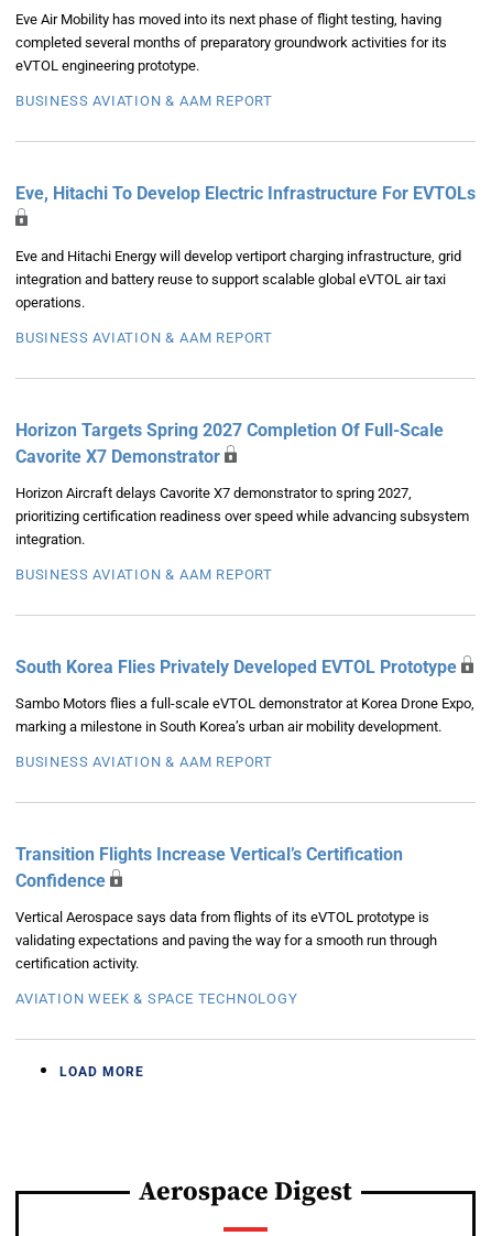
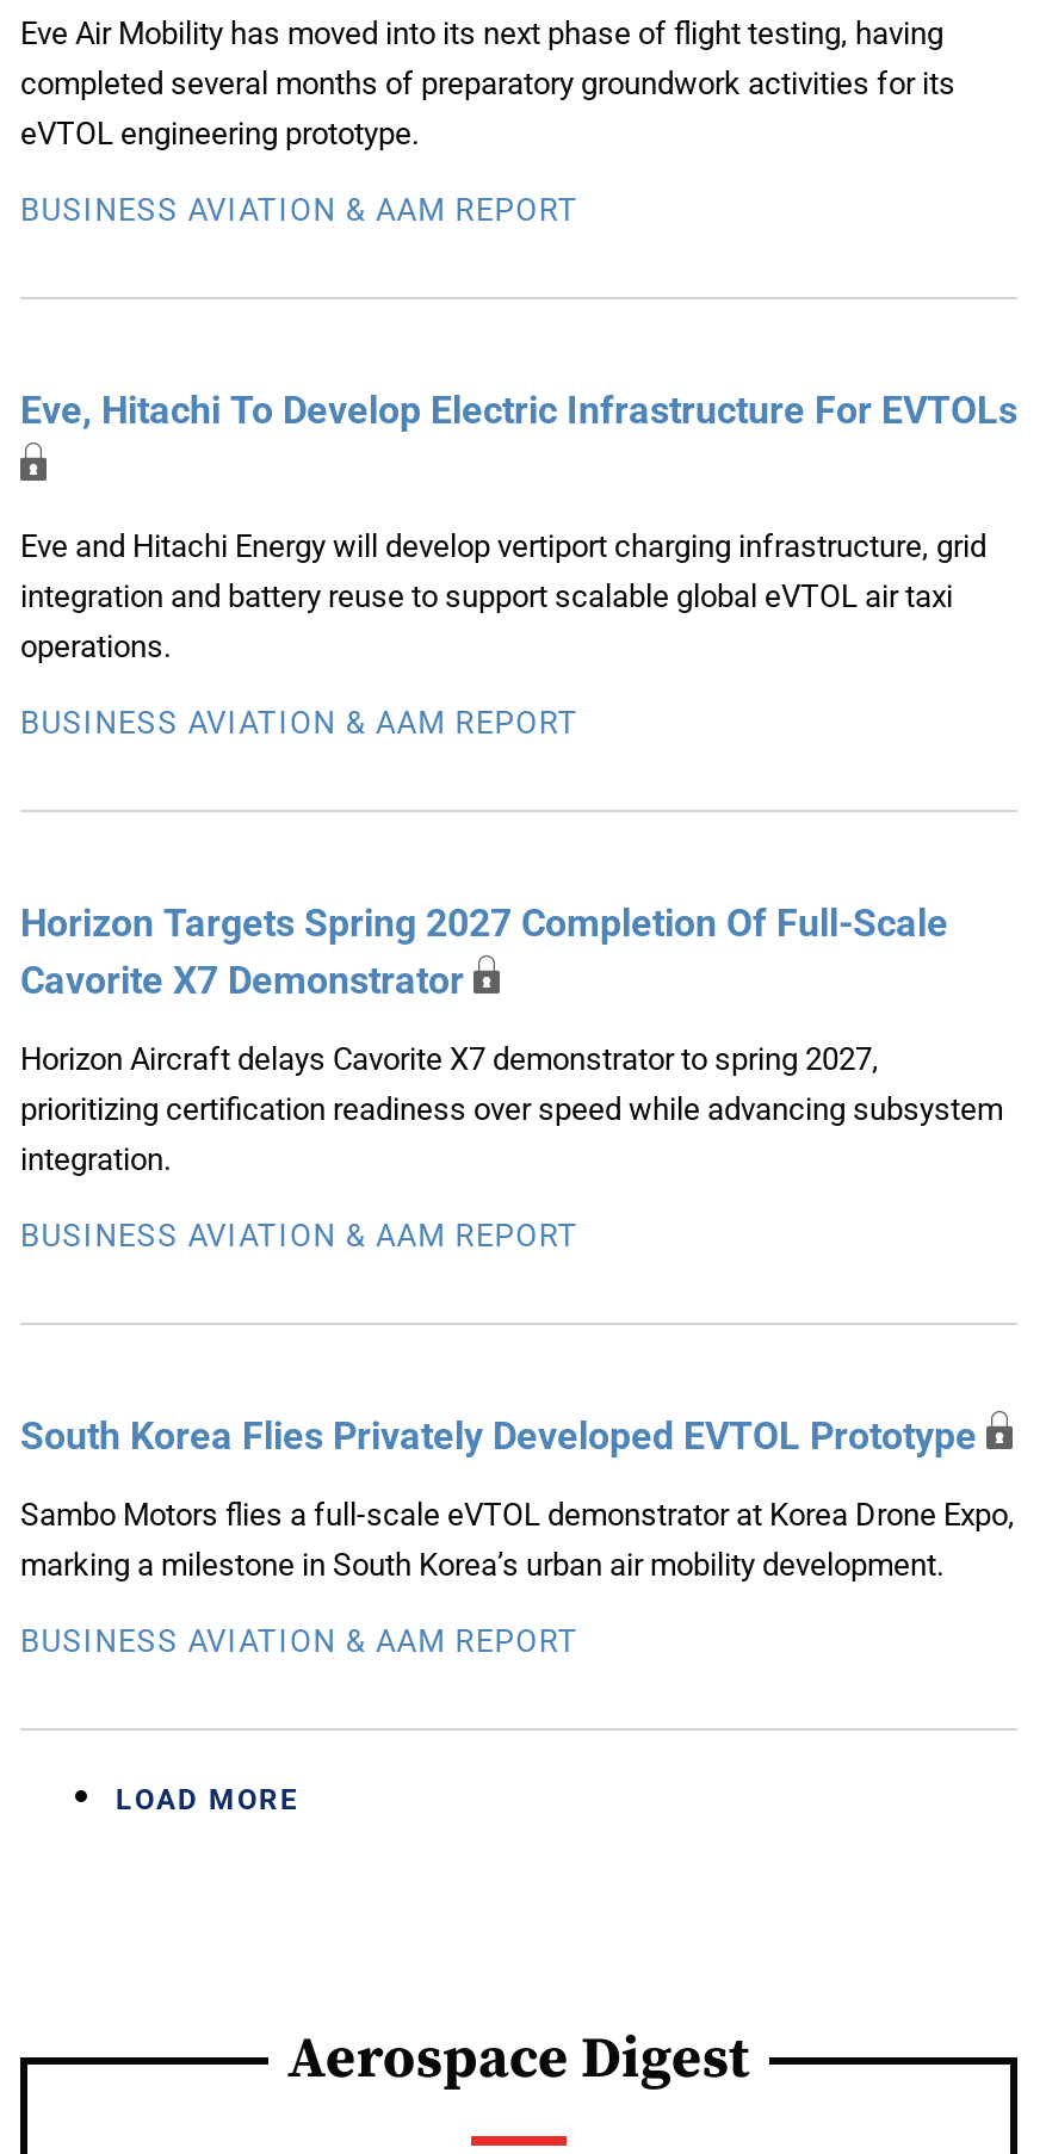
- Transition Flights Increase Vertical’s Certification
- Confidence
- Vertical Aerospace says data from flights of its eVTOL prototype is
- validating expectations and paving the way for a smooth run through
- certification activity.
- AVIATION WEEK & SPACE TECHNOLOGY
